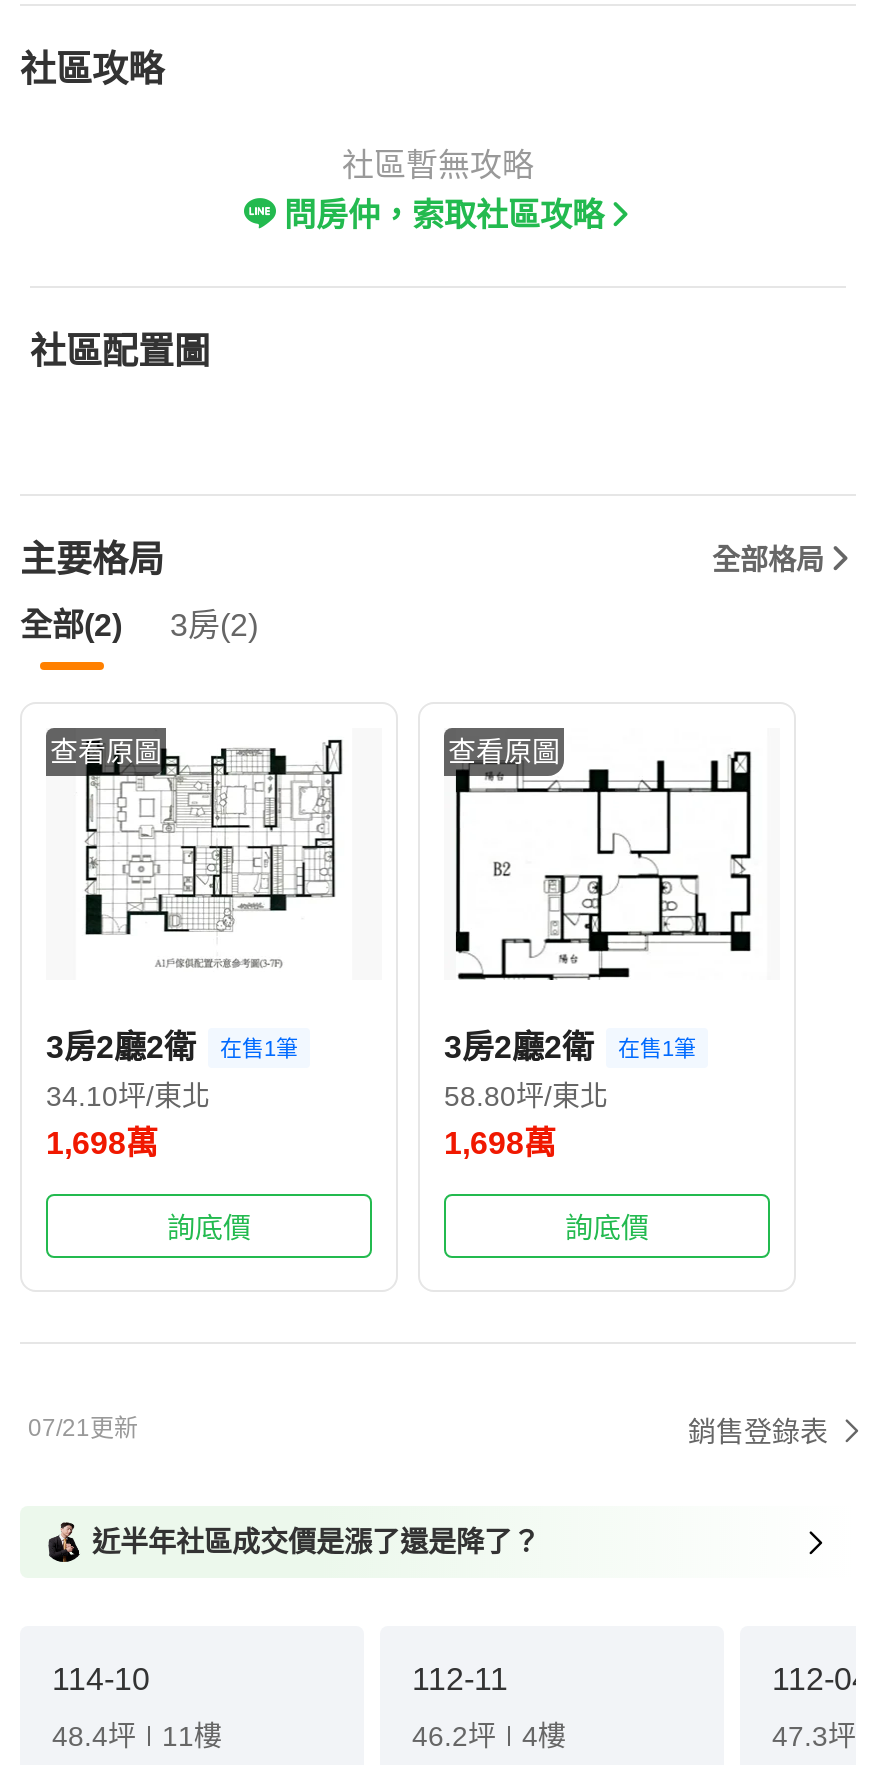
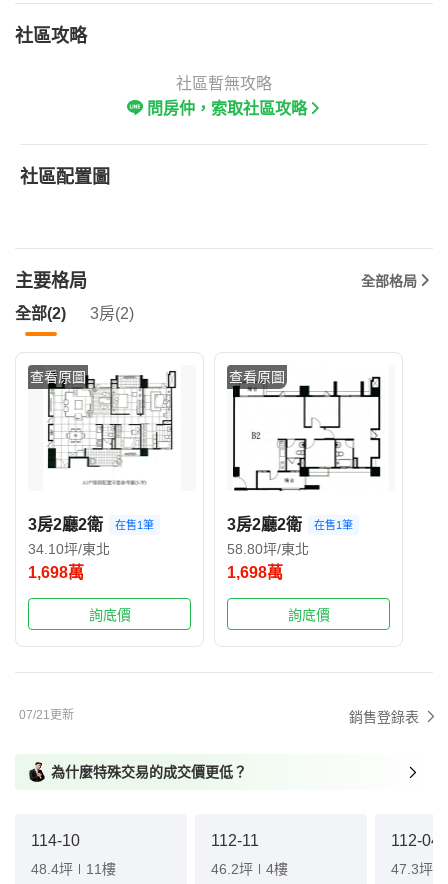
- 近半年社區成交價是漲了還是降了？
+ 為什麼特殊交易的成交價更低？
